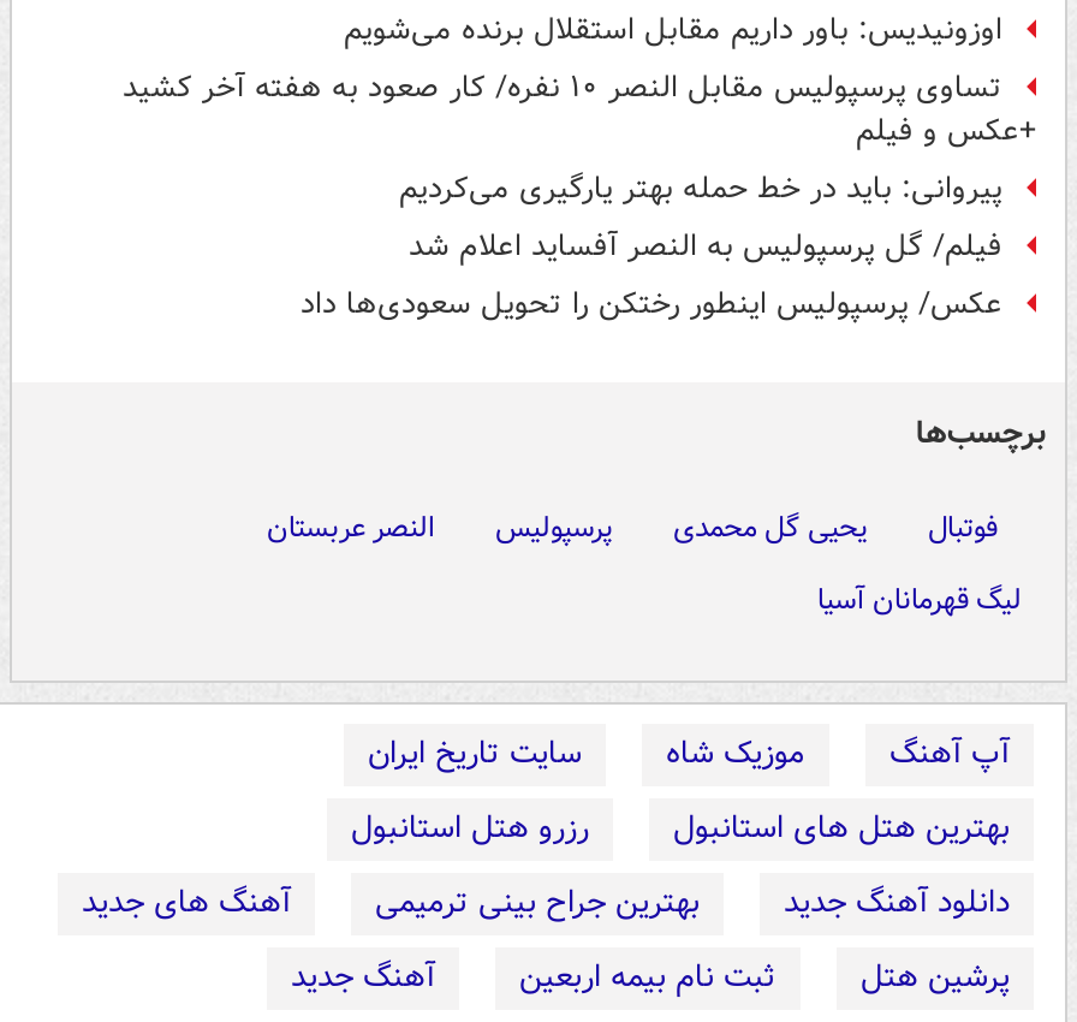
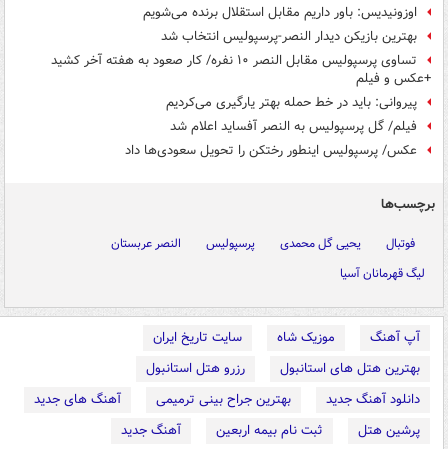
+ بهترین بازیکن دیدار النصر-پرسپولیس انتخاب شد
